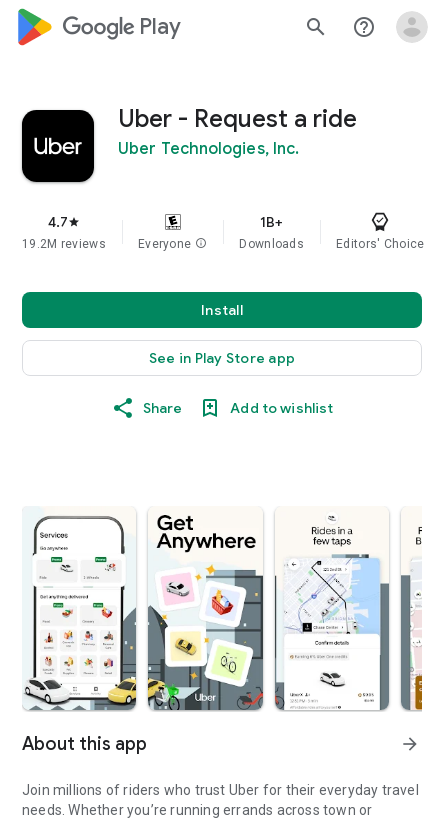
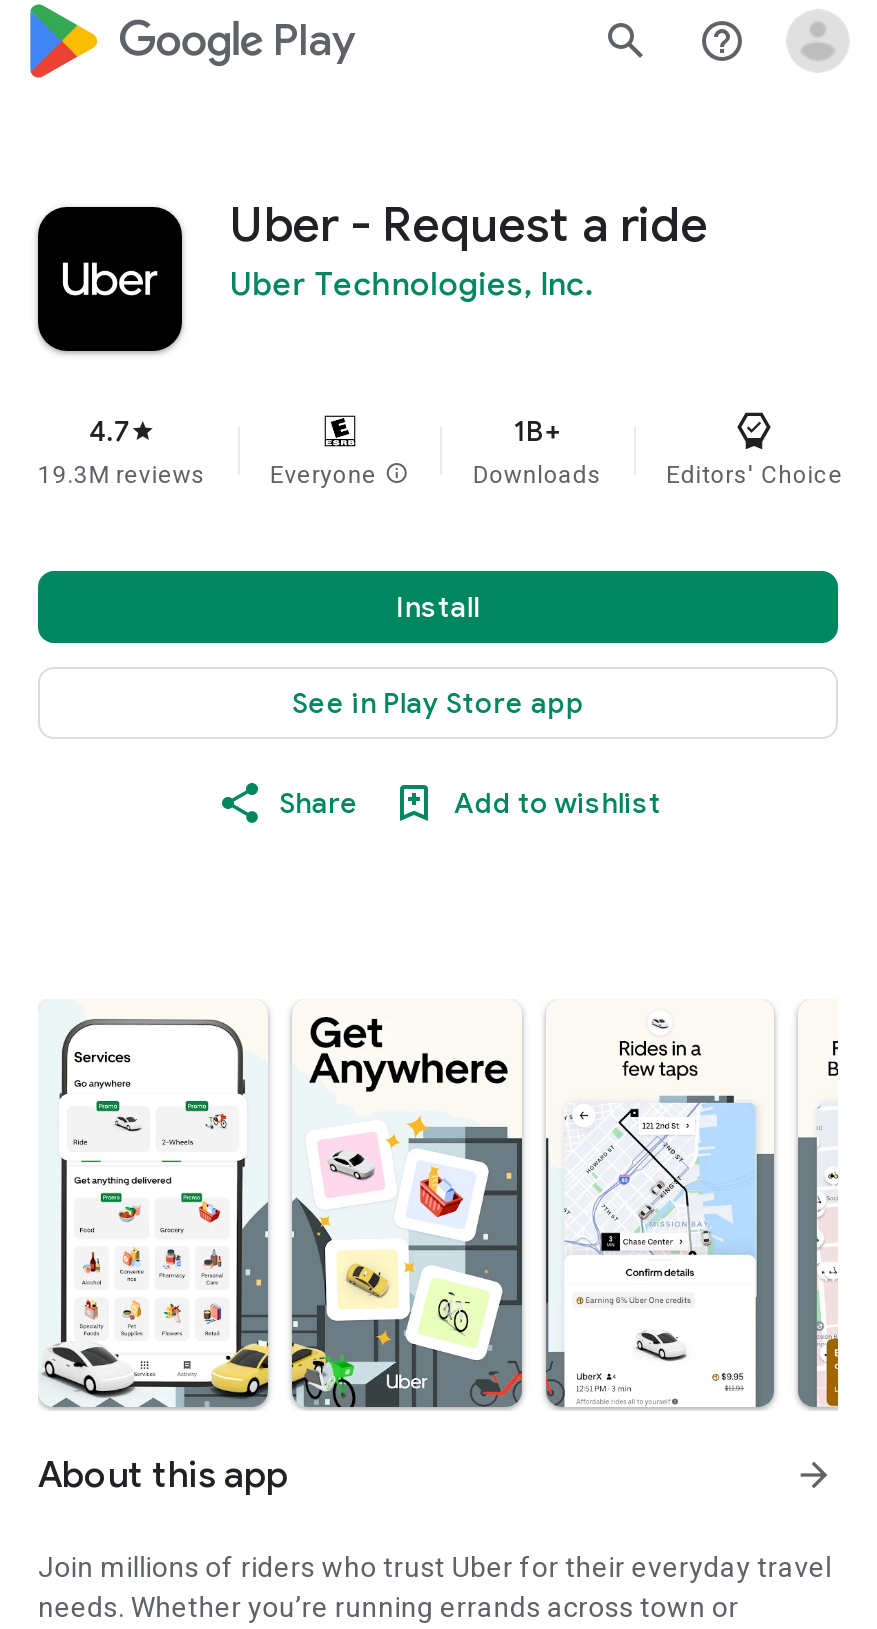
- 19.2M reviews
+ 19.3M reviews
